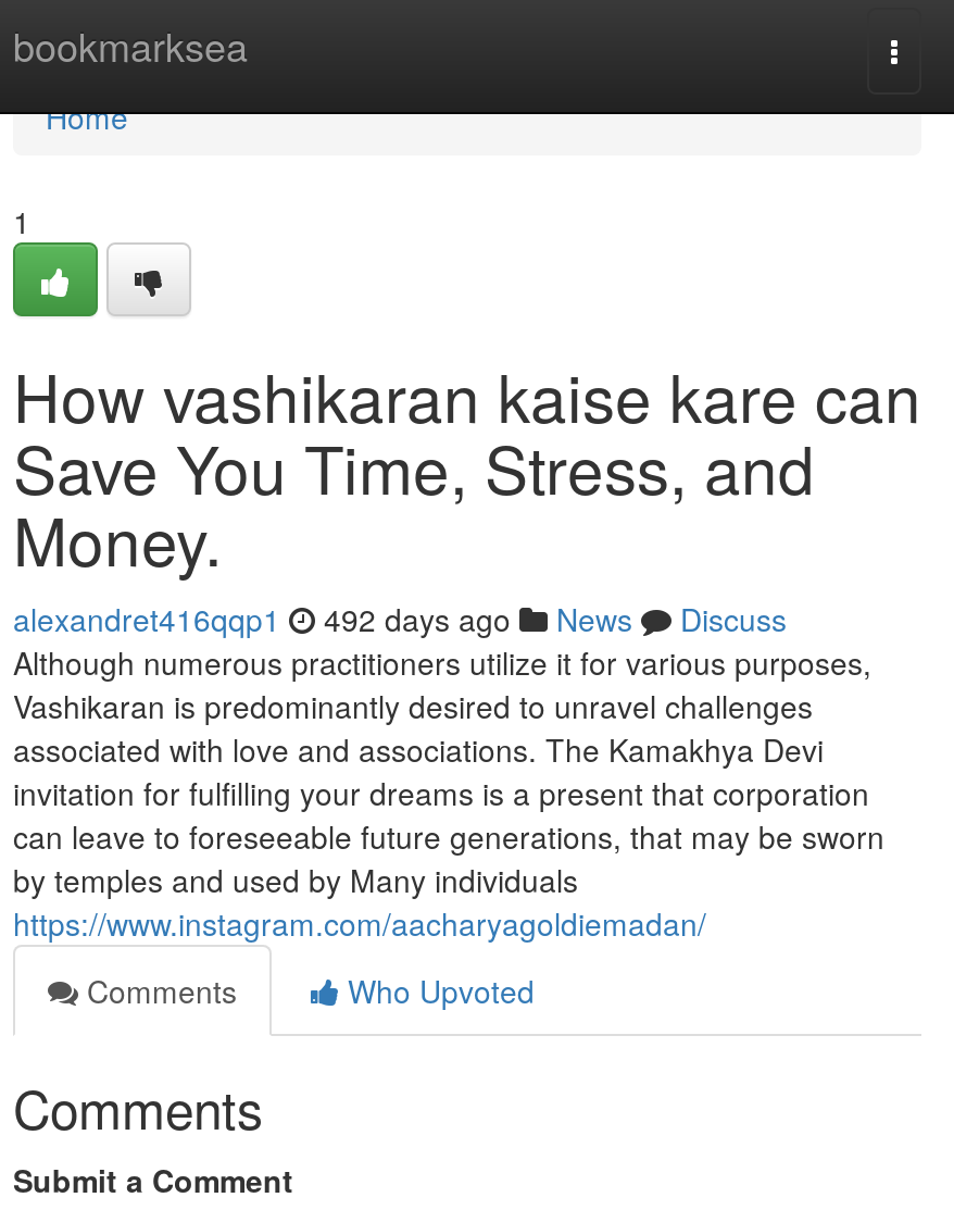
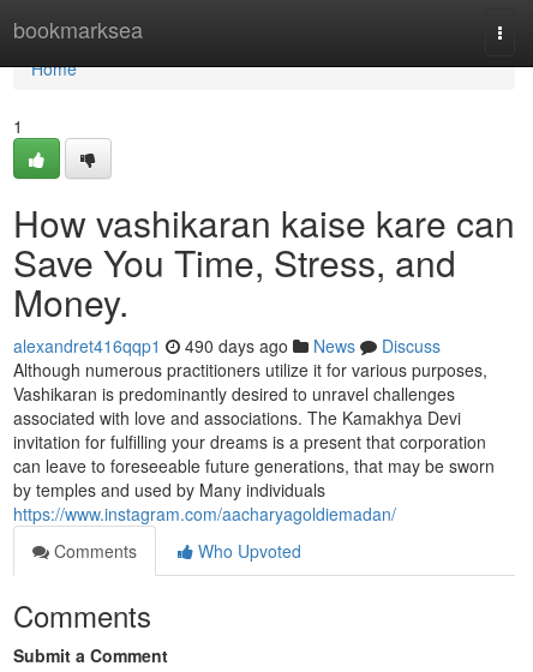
- alexandret416qqp1 492 days ago News Discuss
+ alexandret416qqp1 490 days ago News Discuss
